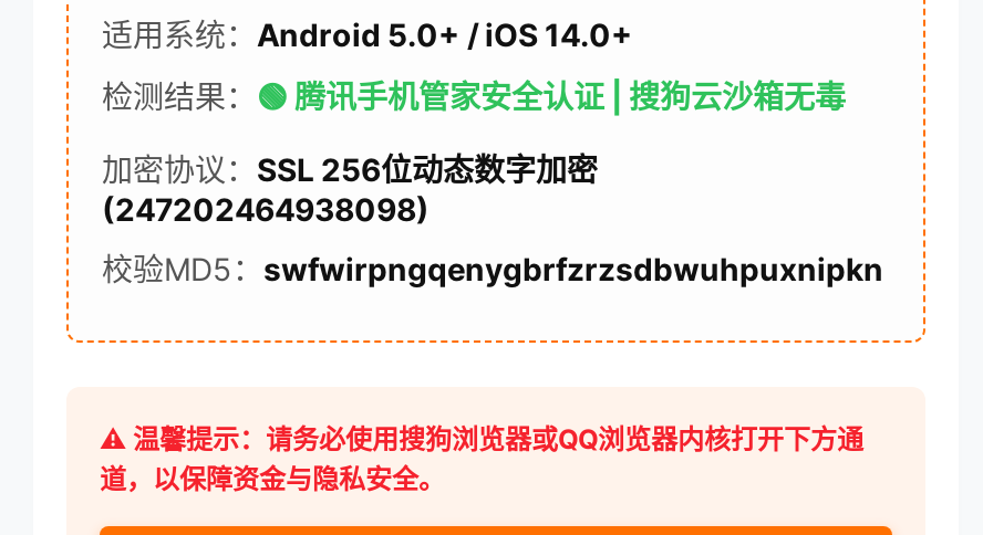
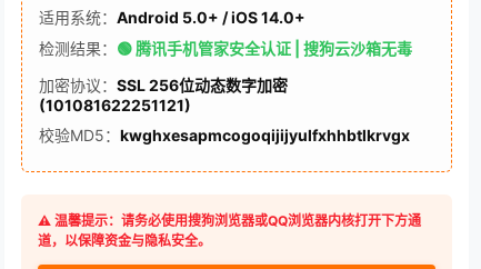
- (247202464938098)
+ (101081622251121)

- 校验MD5：swfwirpngqenygbrfzrzsdbwuhpuxnipkn
+ 校验MD5：kwghxesapmcogoqijijyulfxhhbtlkrvgx
